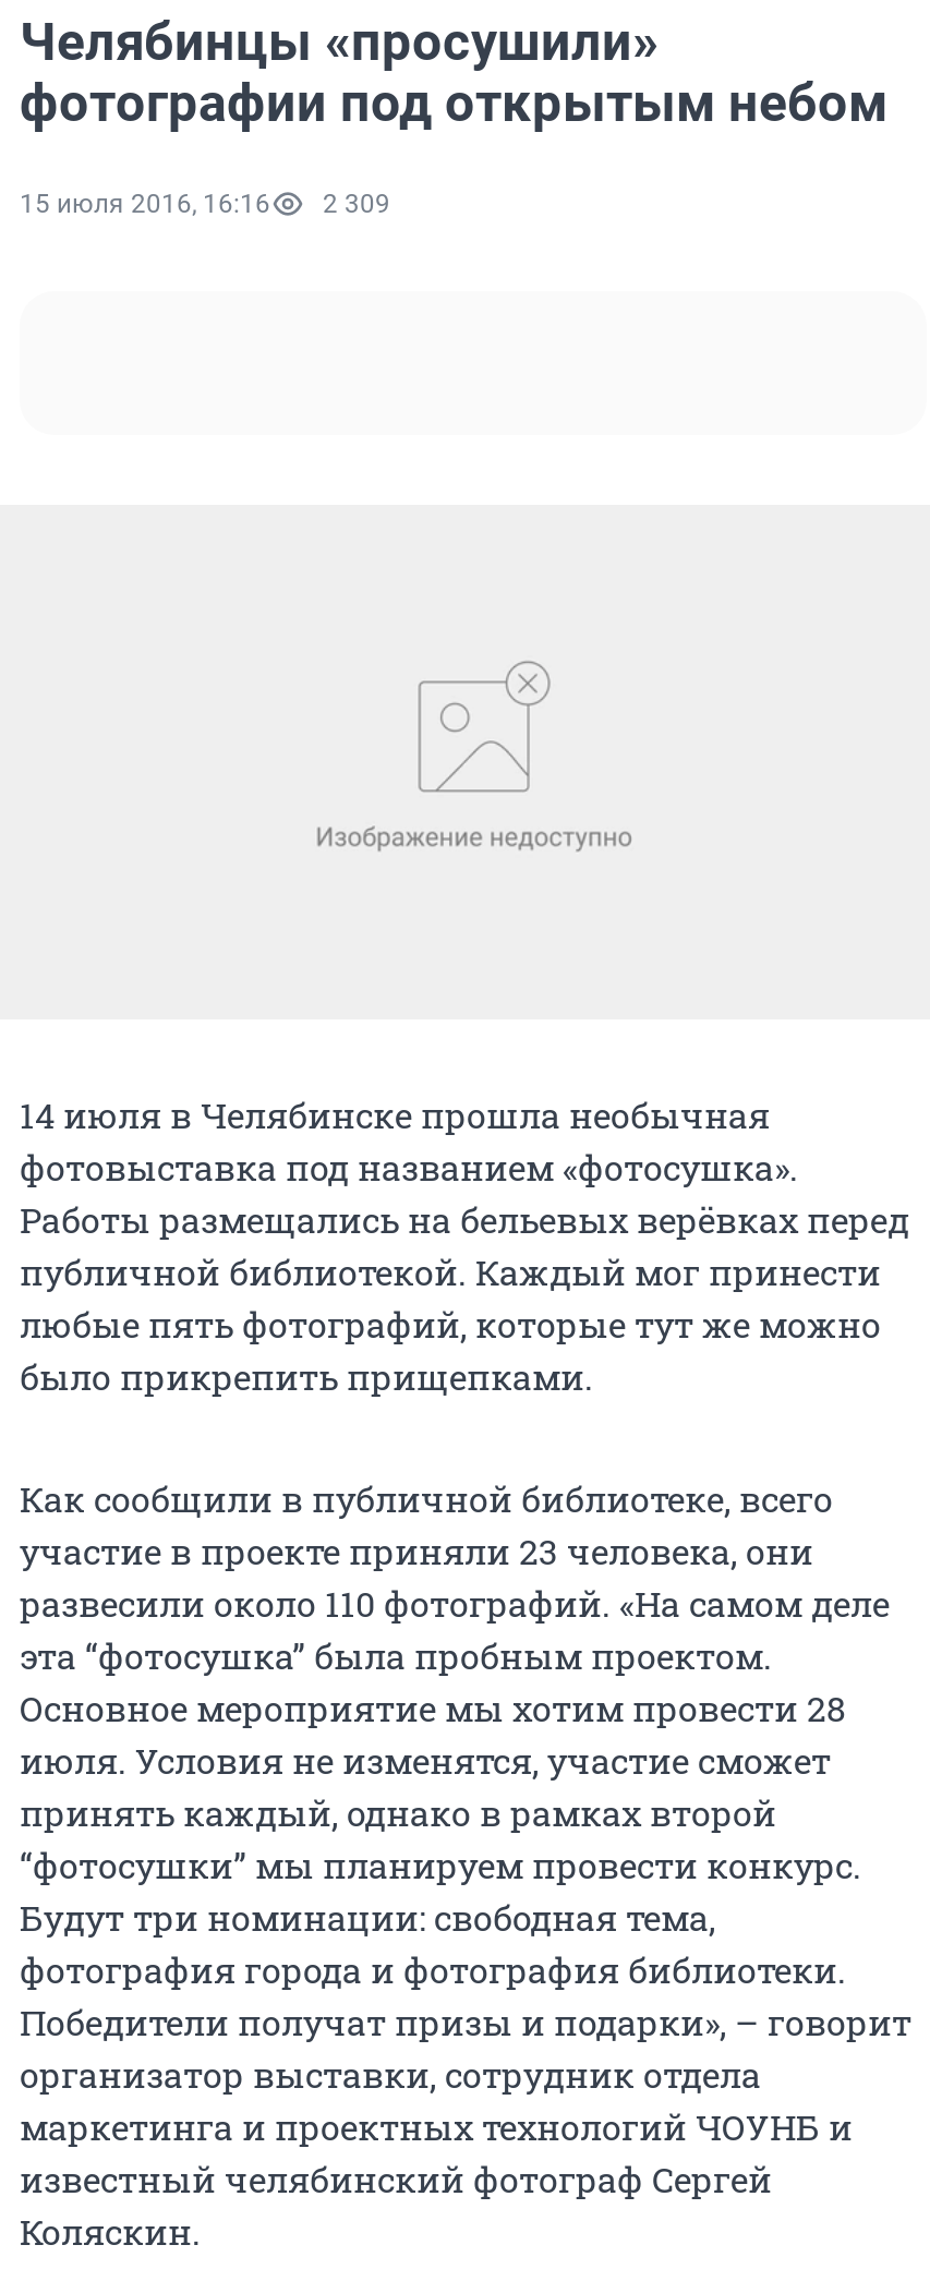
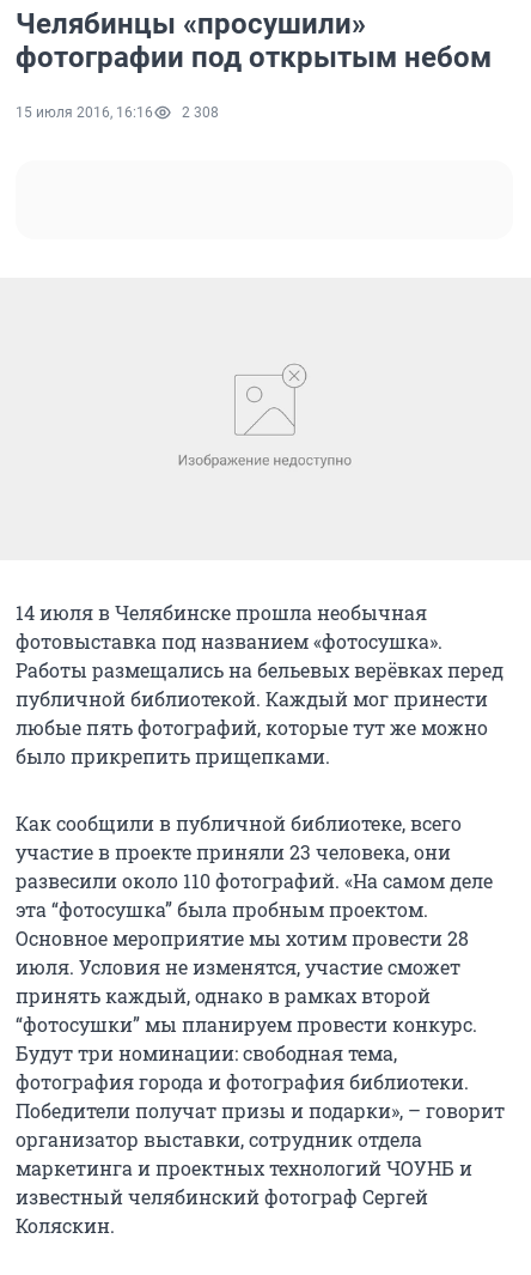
- 15 июля 2016, 16:16 2 309
+ 15 июля 2016, 16:16 2 308
